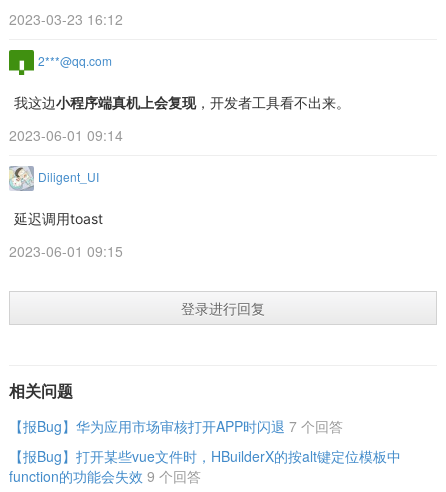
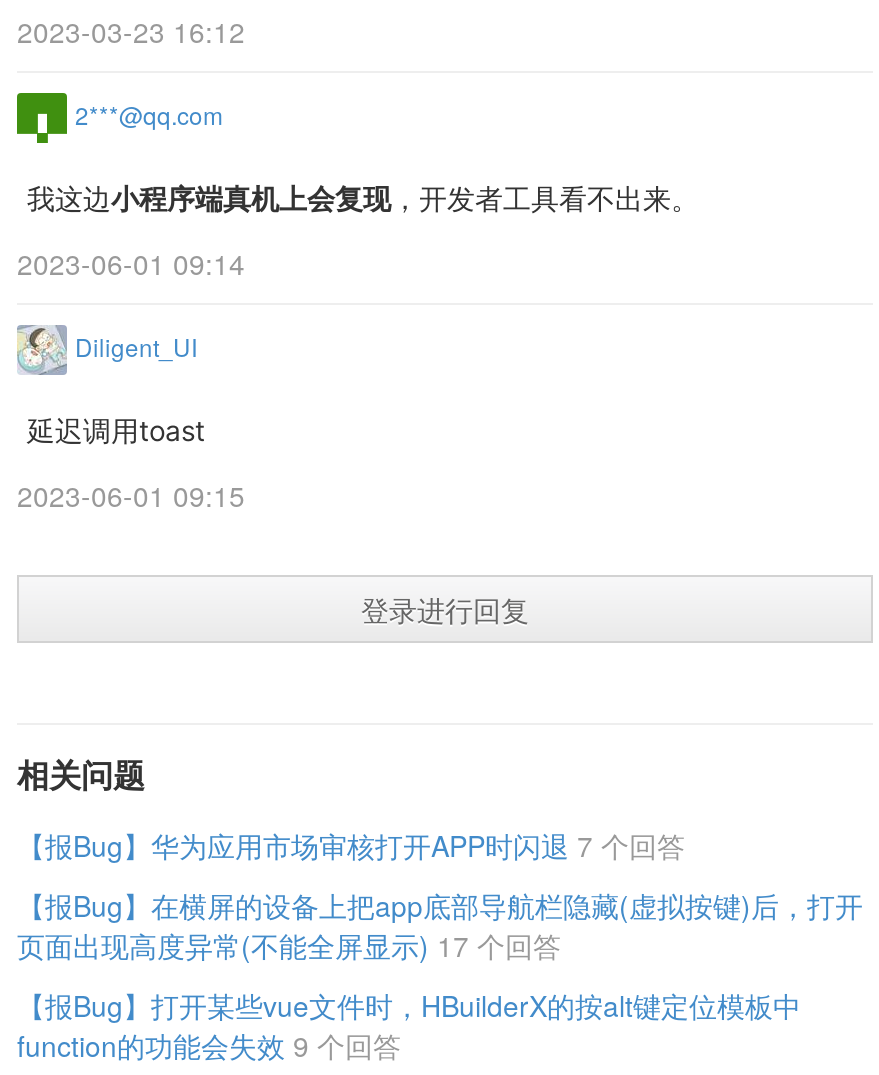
+ 【报Bug】在横屏的设备上把app底部导航栏隐藏(虚拟按键)后，打开
+ 页面出现高度异常(不能全屏显示) 17 个回答
